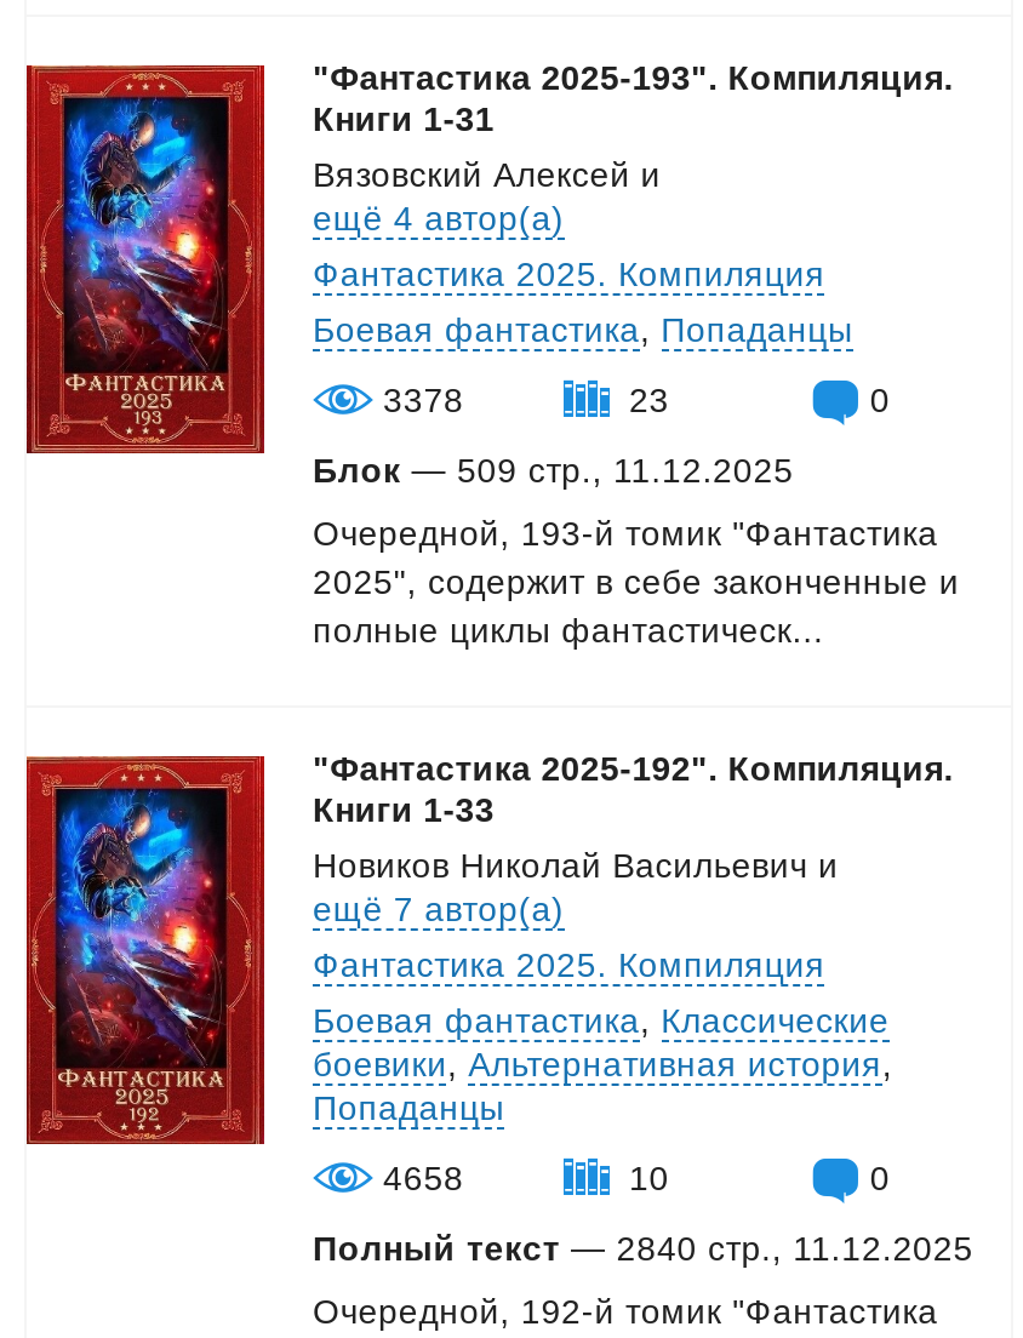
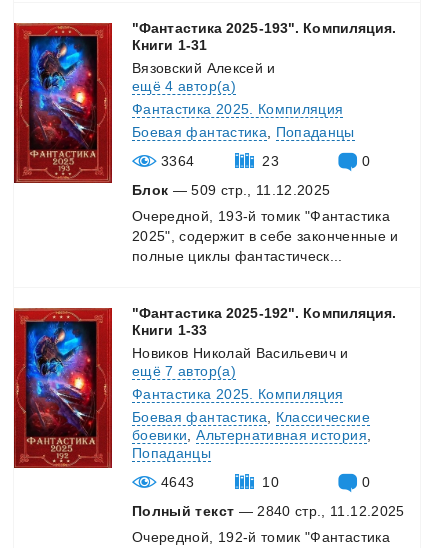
- 3378
+ 3364

- 4658
+ 4643
